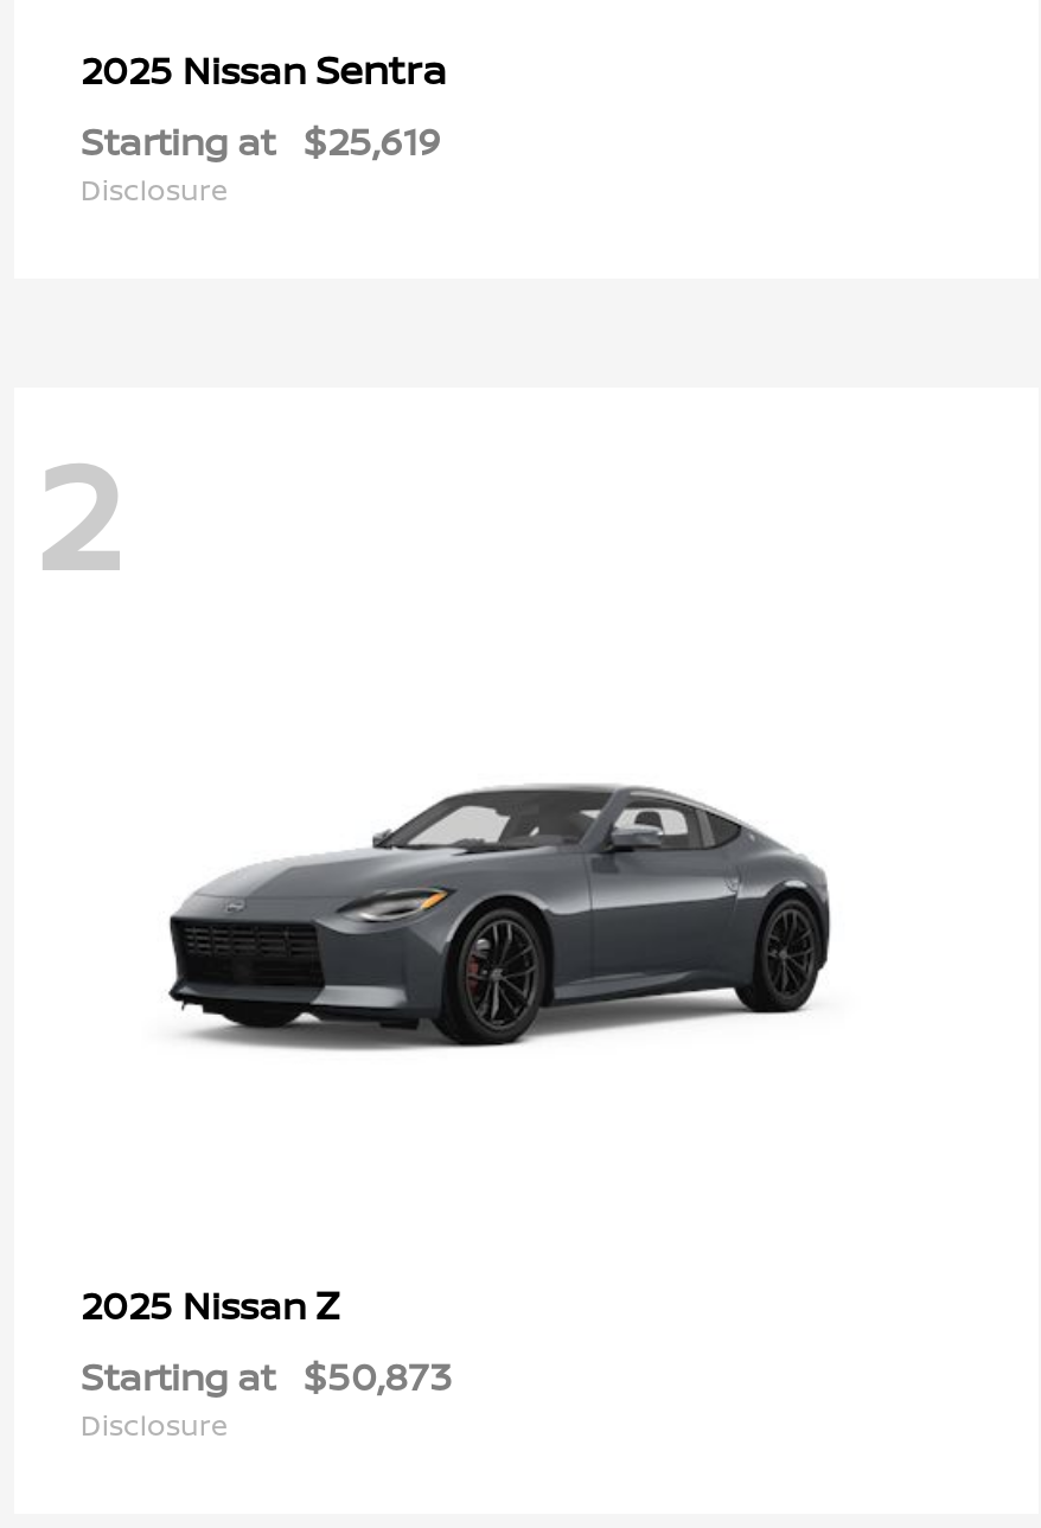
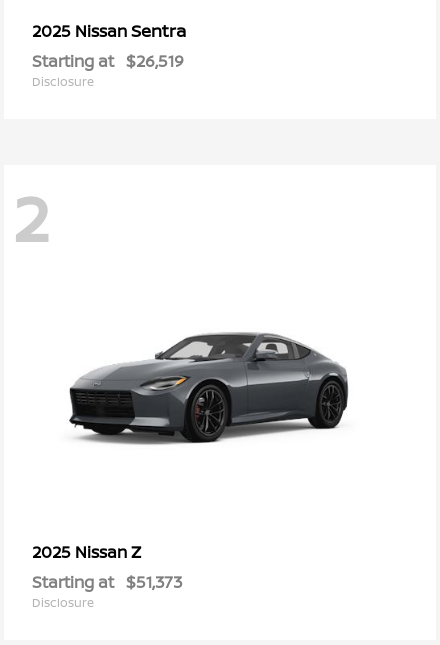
- Starting at $25,619
+ Starting at $26,519

- Starting at $50,873
+ Starting at $51,373
